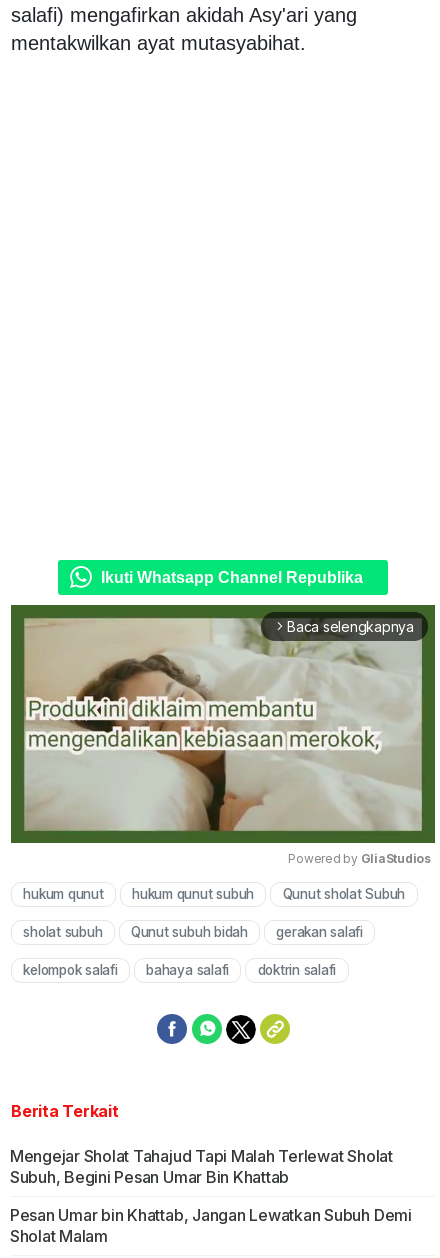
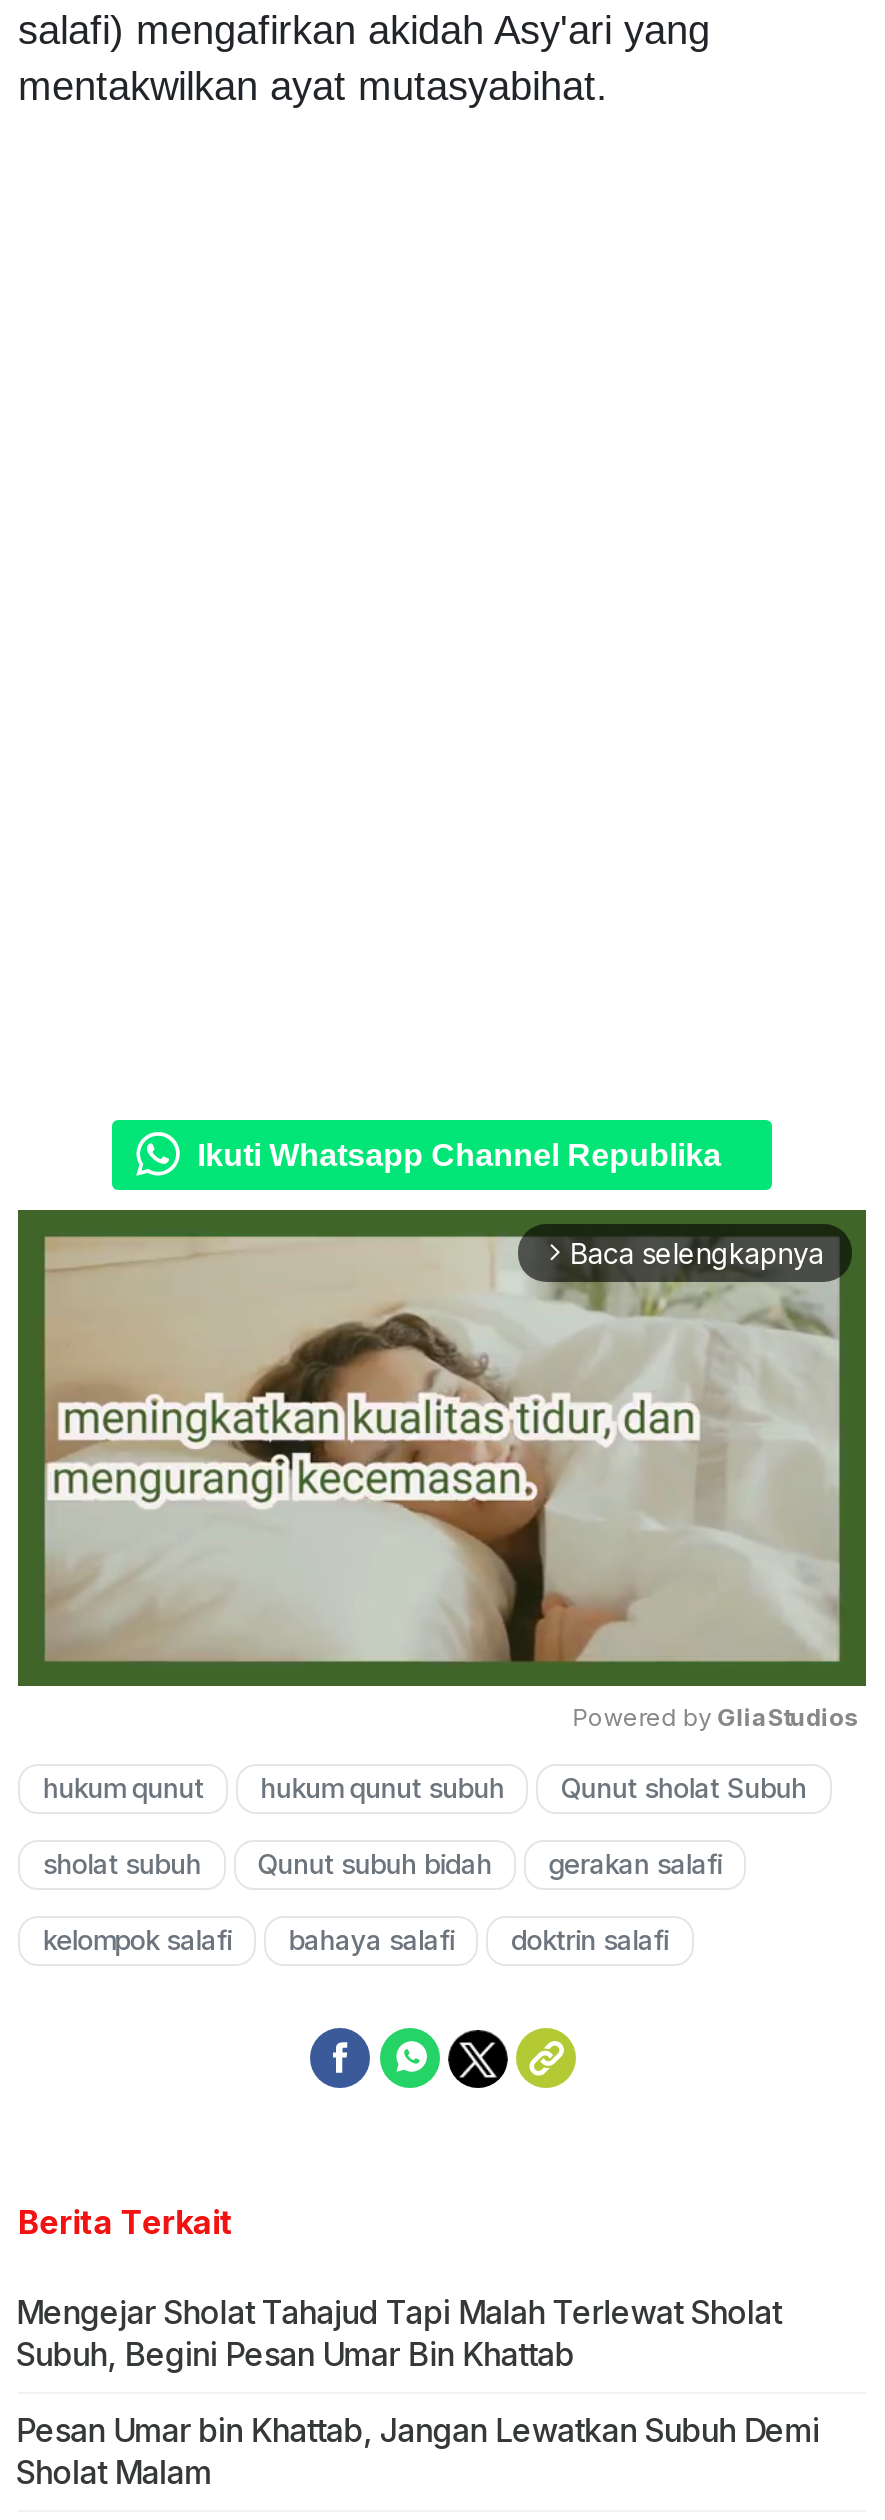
- [image]
+ [image]
